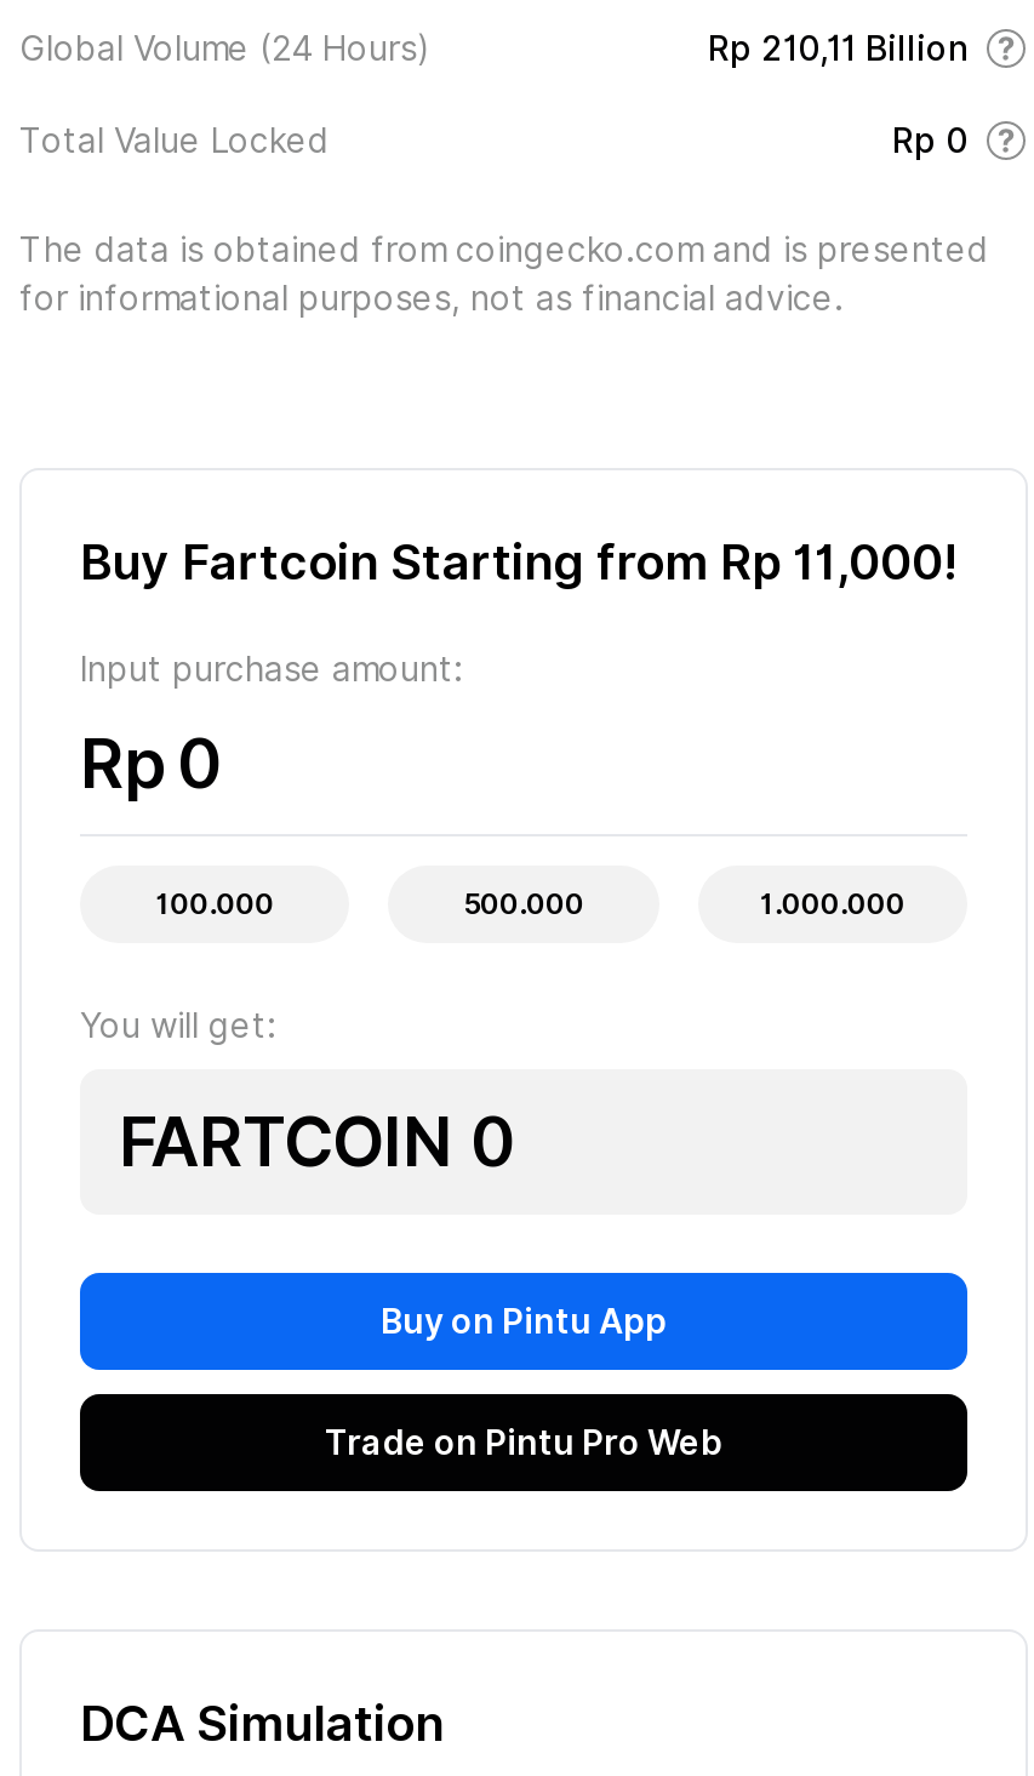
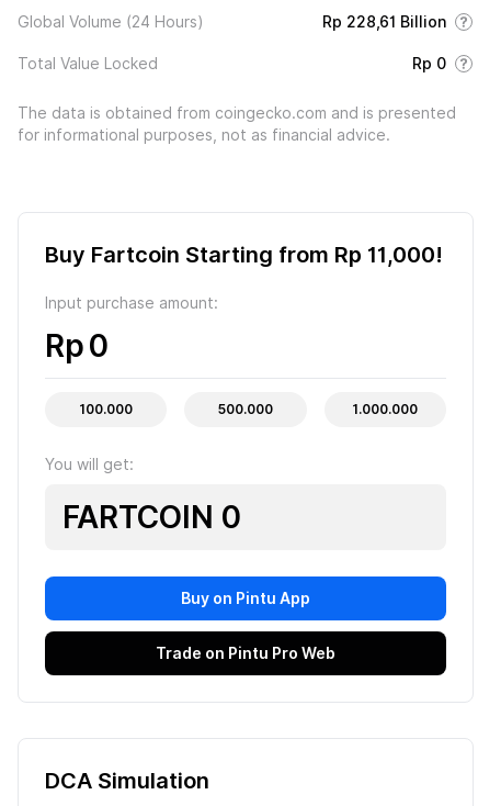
- Rp 210,11 Billion
+ Rp 228,61 Billion
